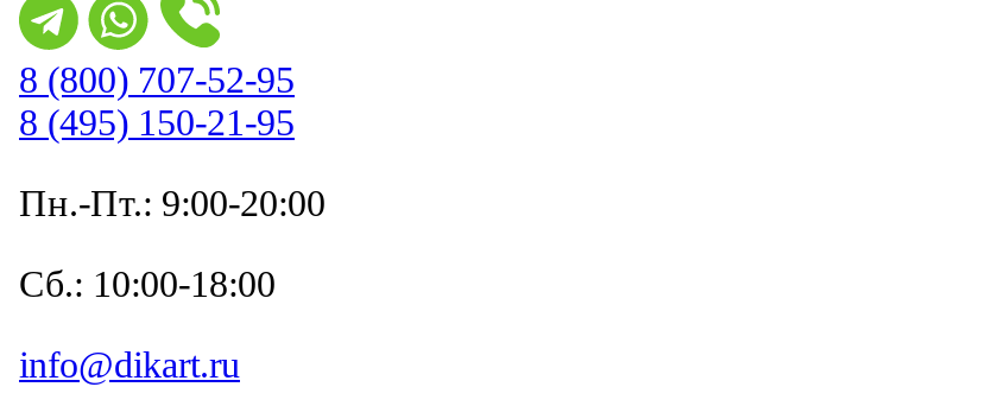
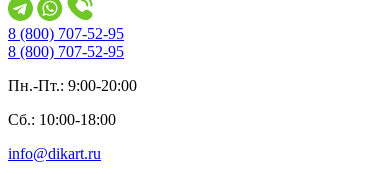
- 8 (495) 150-21-95
+ 8 (800) 707-52-95
